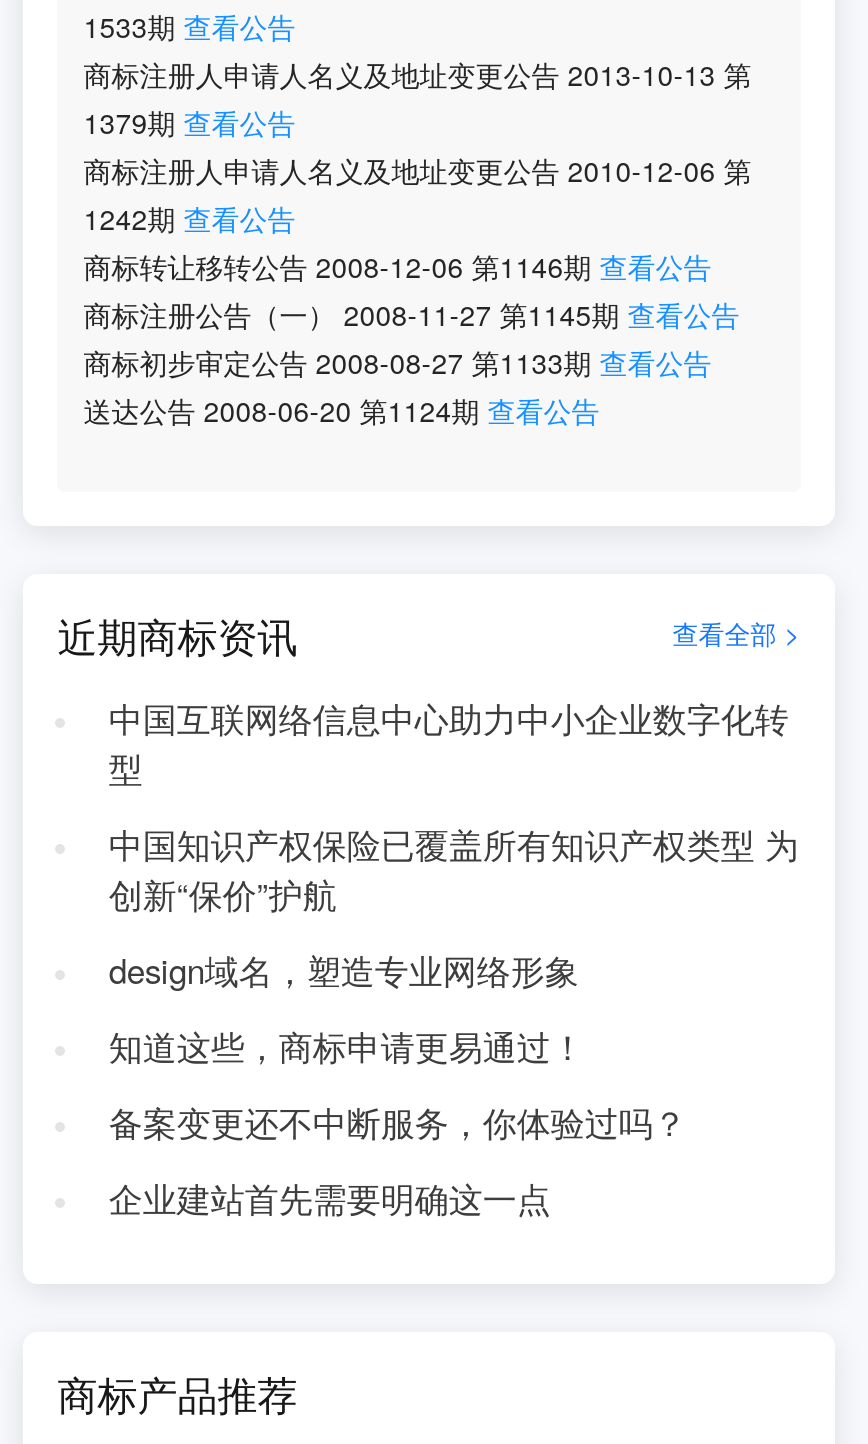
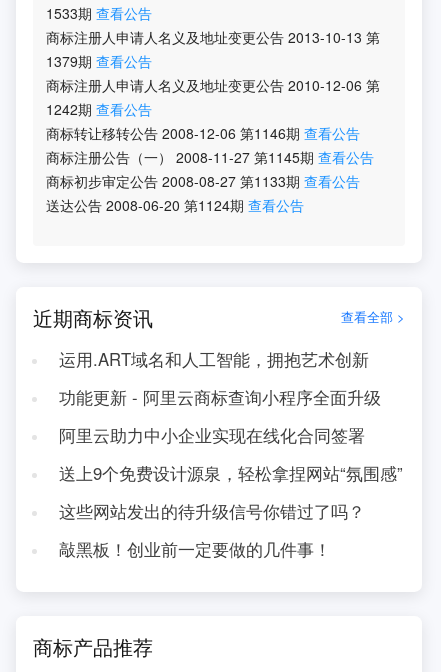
- 中国互联网络信息中心助力中小企业数字化转
- 型
+ 运用.ART域名和人工智能，拥抱艺术创新

- 中国知识产权保险已覆盖所有知识产权类型 为
- 创新“保价”护航
+ 功能更新 - 阿里云商标查询小程序全面升级

- design域名，塑造专业网络形象
+ 阿里云助力中小企业实现在线化合同签署

- 知道这些，商标申请更易通过！
+ 送上9个免费设计源泉，轻松拿捏网站“氛围感”

- 备案变更还不中断服务，你体验过吗？
+ 这些网站发出的待升级信号你错过了吗？

- 企业建站首先需要明确这一点
+ 敲黑板！创业前一定要做的几件事！
